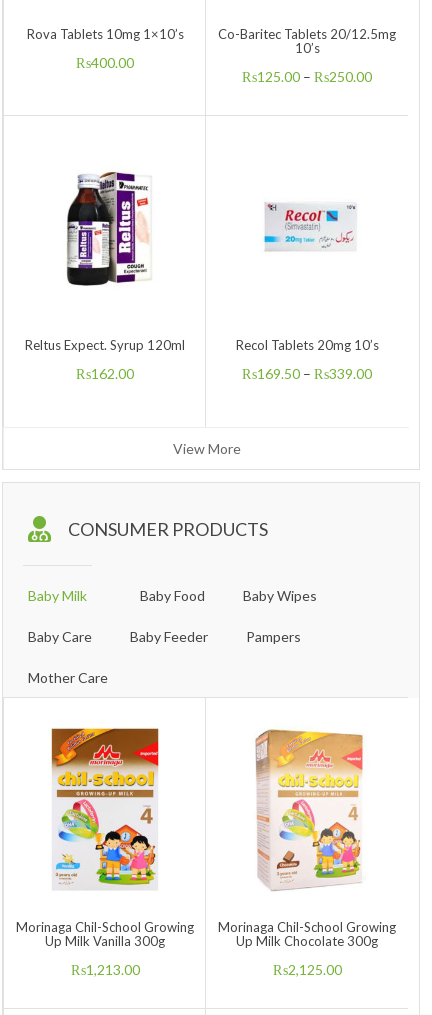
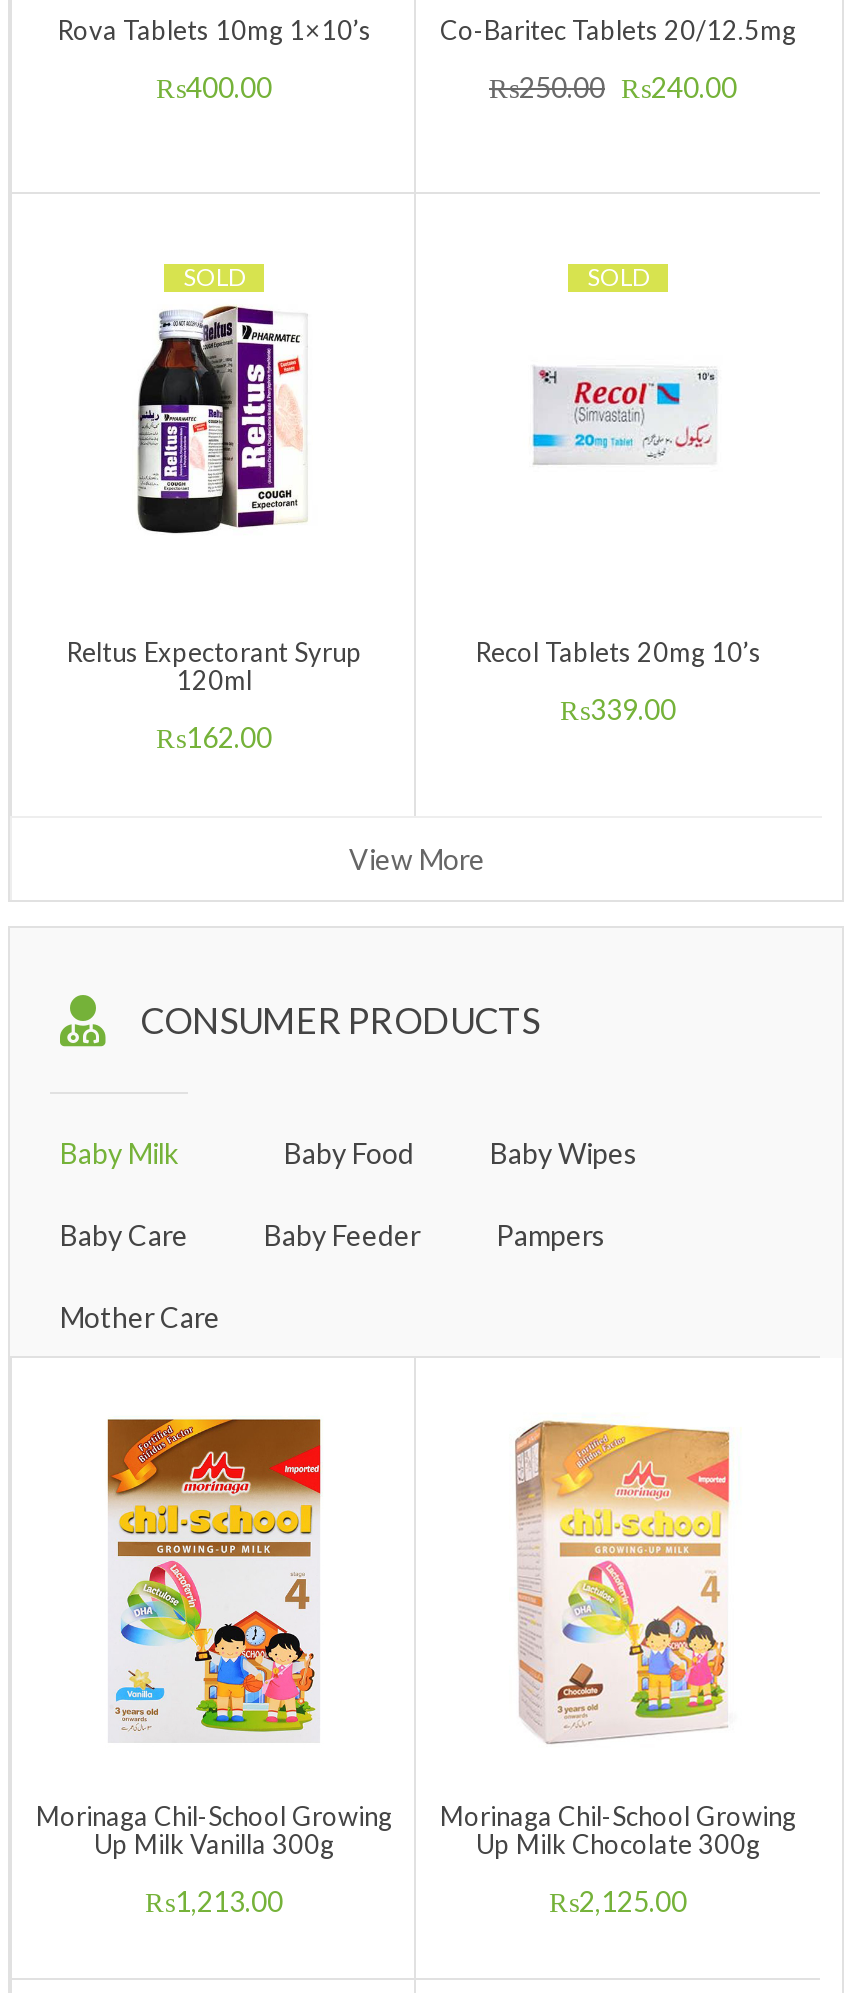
- 10’s
+ ₨250.00 ₨240.00

- ₨ 125.00 – ₨ 250.00
+ SOLD

+ SOLD

- Reltus Expect. Syrup 120ml
+ Reltus Expectorant Syrup
+ 120ml

- ₨ 169.50 – ₨ 339.00
+ ₨339.00
